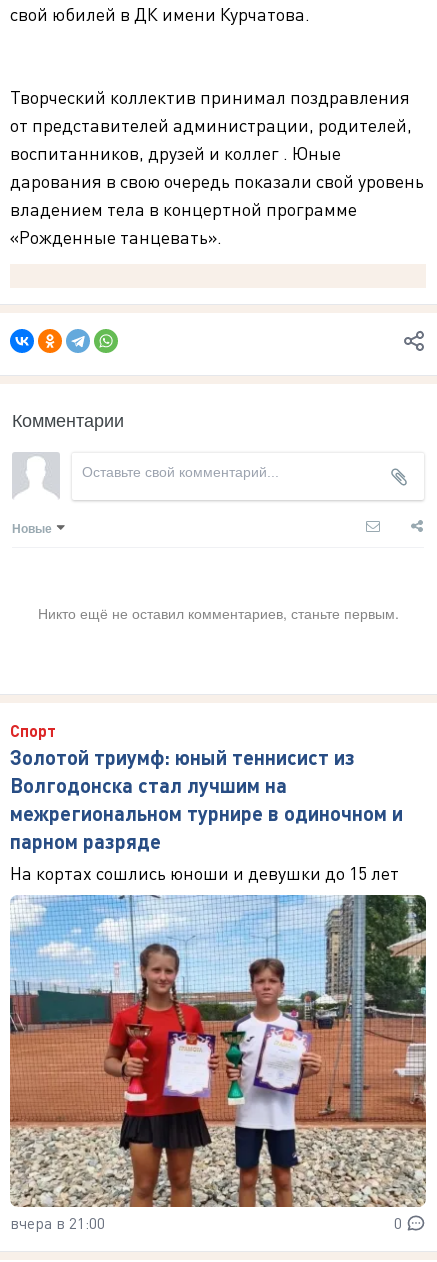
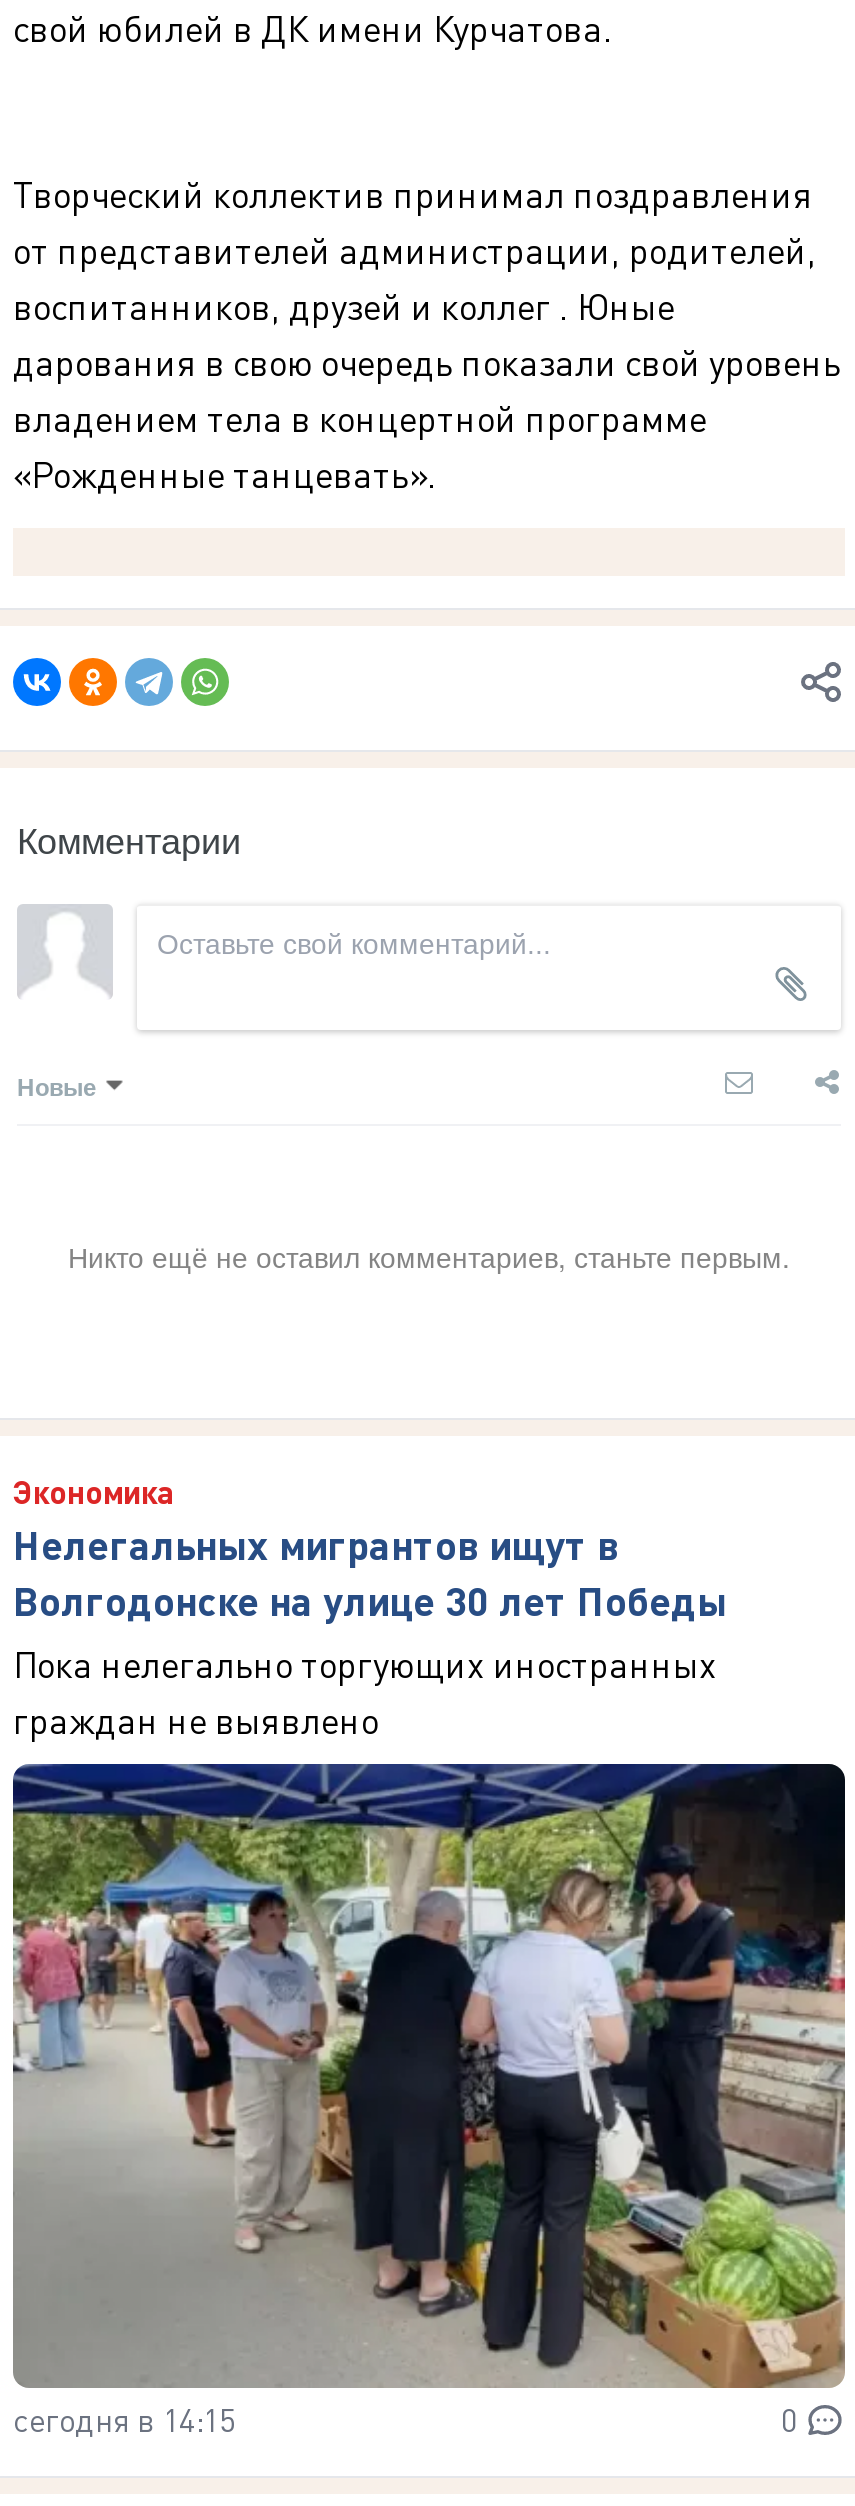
- Спорт
- Золотой триумф: юный теннисист из
- Волгодонска стал лучшим на
- межрегиональном турнире в одиночном и
- парном разряде
- На кортах сошлись юноши и девушки до 15 лет
+ Экономика
+ Нелегальных мигрантов ищут в
+ Волгодонске на улице 30 лет Победы
+ Пока нелегально торгующих иностранных
+ граждан не выявлено

- [image]
- вчера в 21:00
+ [image]
+ сегодня в 14:15
